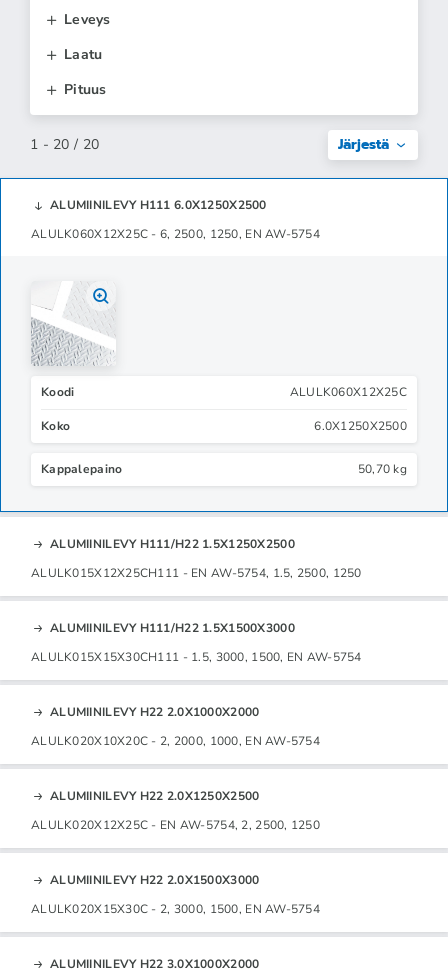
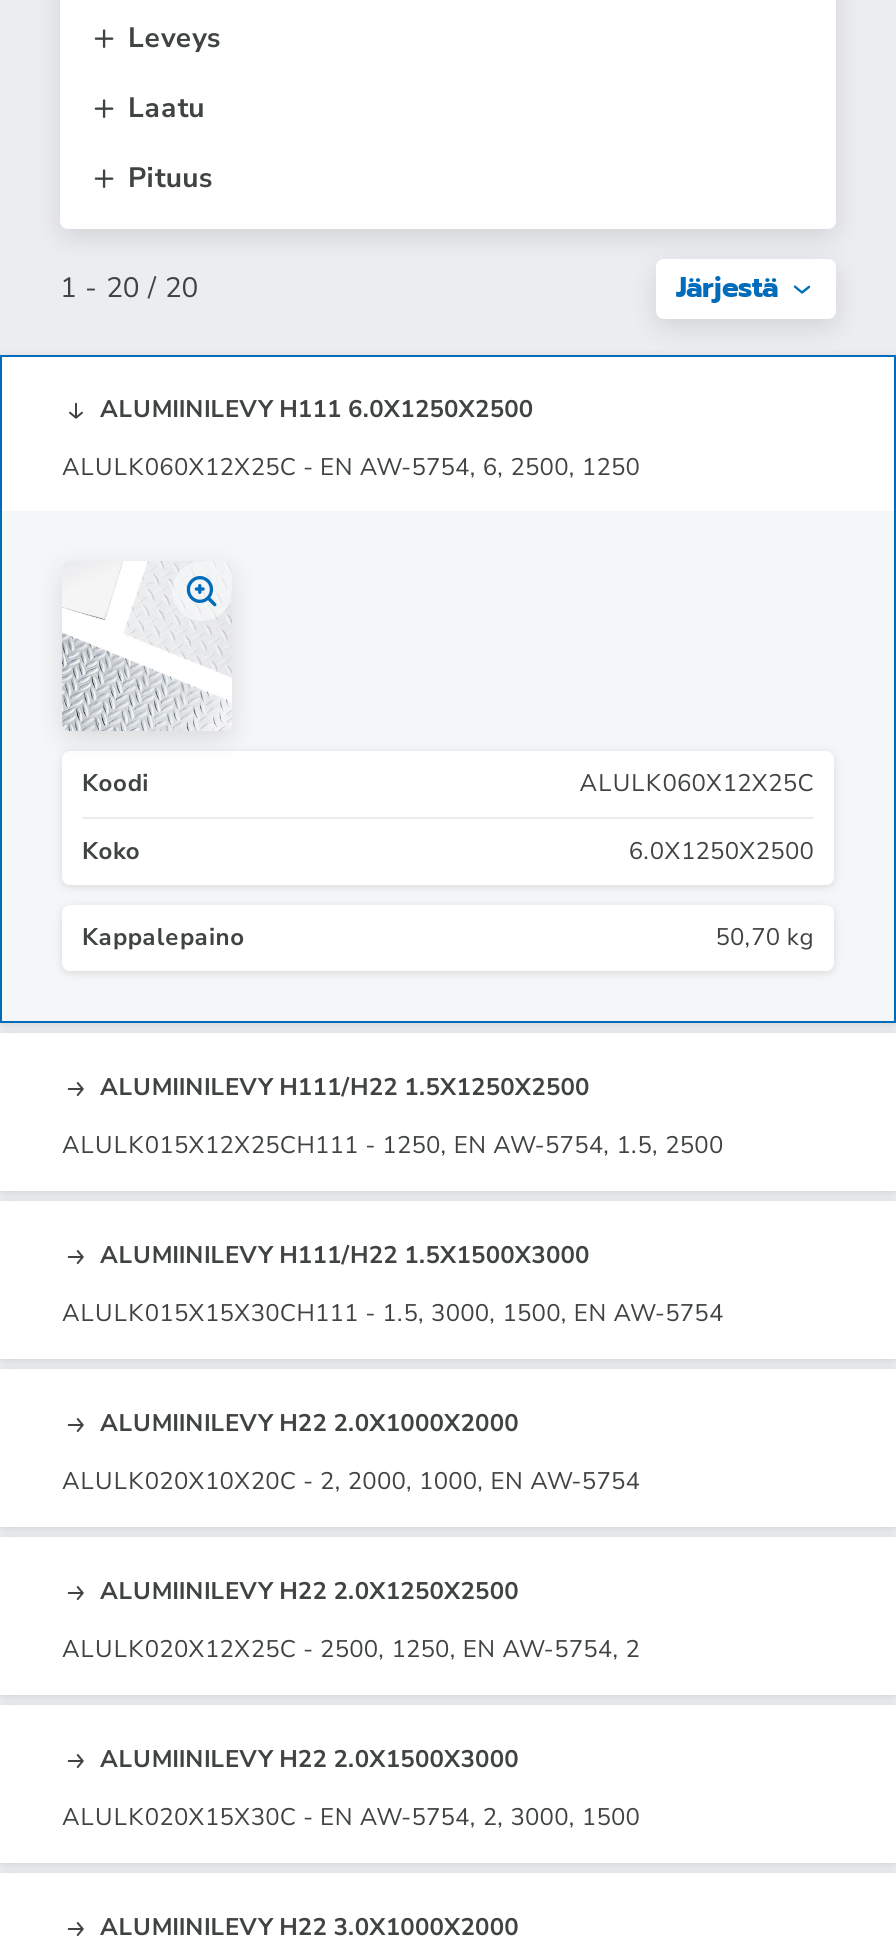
- ALULK060X12X25C - 6, 2500, 1250, EN AW-5754
+ ALULK060X12X25C - EN AW-5754, 6, 2500, 1250

- ALULK015X12X25CH111 - EN AW-5754, 1.5, 2500, 1250
+ ALULK015X12X25CH111 - 1250, EN AW-5754, 1.5, 2500

- ALULK020X12X25C - EN AW-5754, 2, 2500, 1250
+ ALULK020X12X25C - 2500, 1250, EN AW-5754, 2

- ALULK020X15X30C - 2, 3000, 1500, EN AW-5754
+ ALULK020X15X30C - EN AW-5754, 2, 3000, 1500
